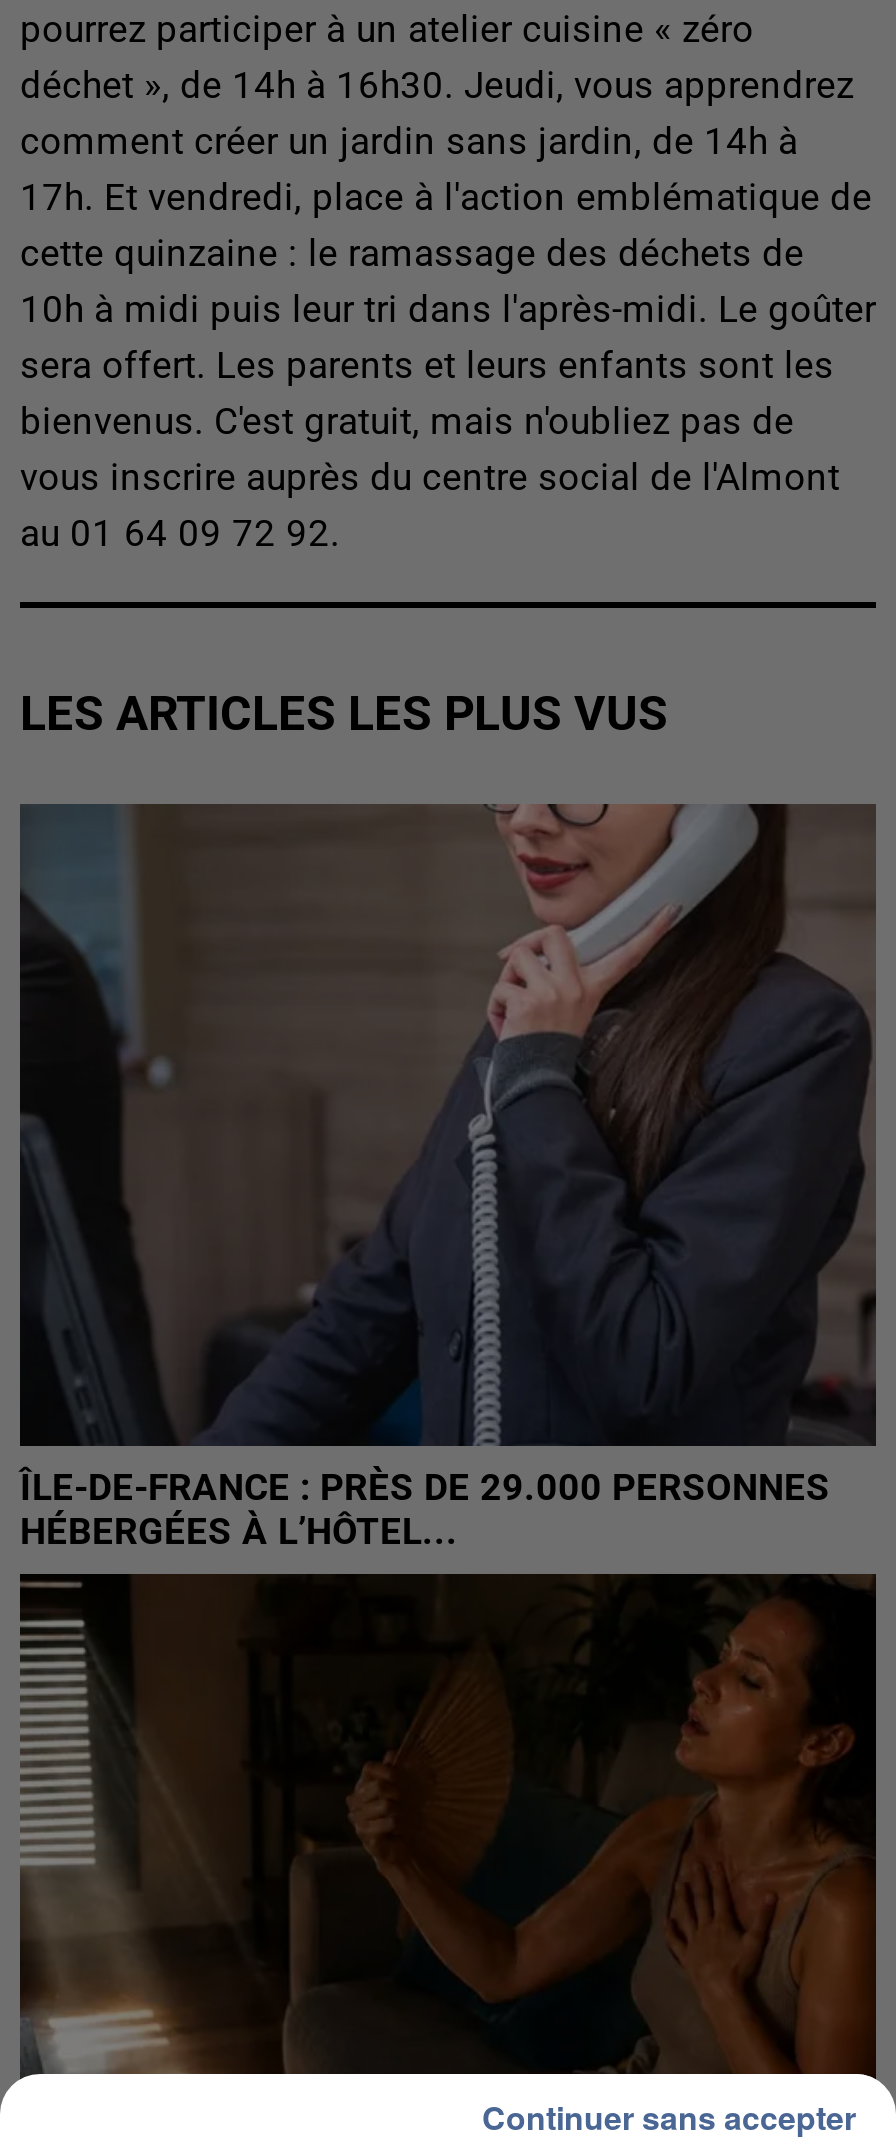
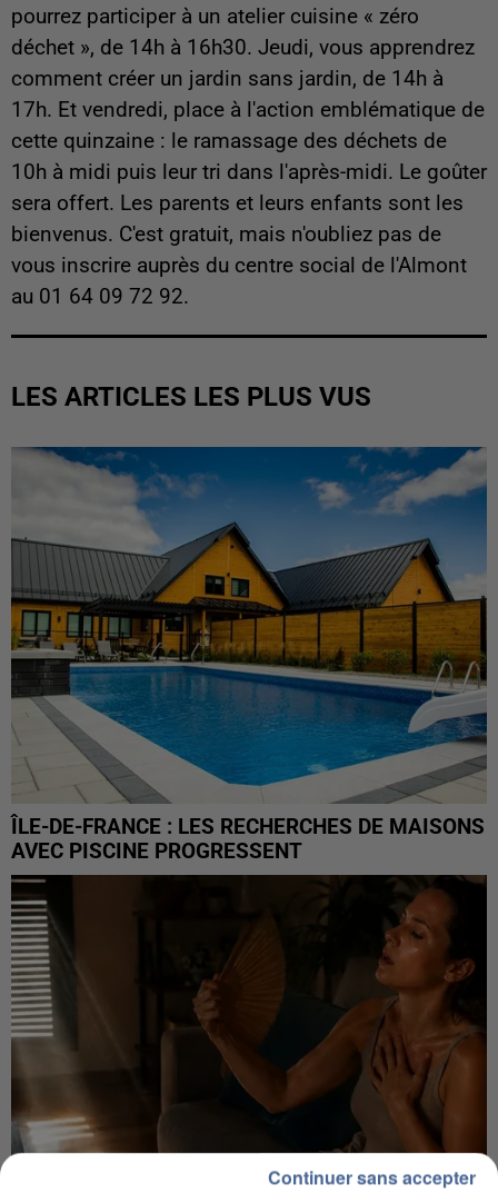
- [image]
- ÎLE-DE-FRANCE : PRÈS DE 29.000 PERSONNES
- HÉBERGÉES À L’HÔTEL...
+ [image]
+ ÎLE-DE-FRANCE : LES RECHERCHES DE MAISONS
+ AVEC PISCINE PROGRESSENT
